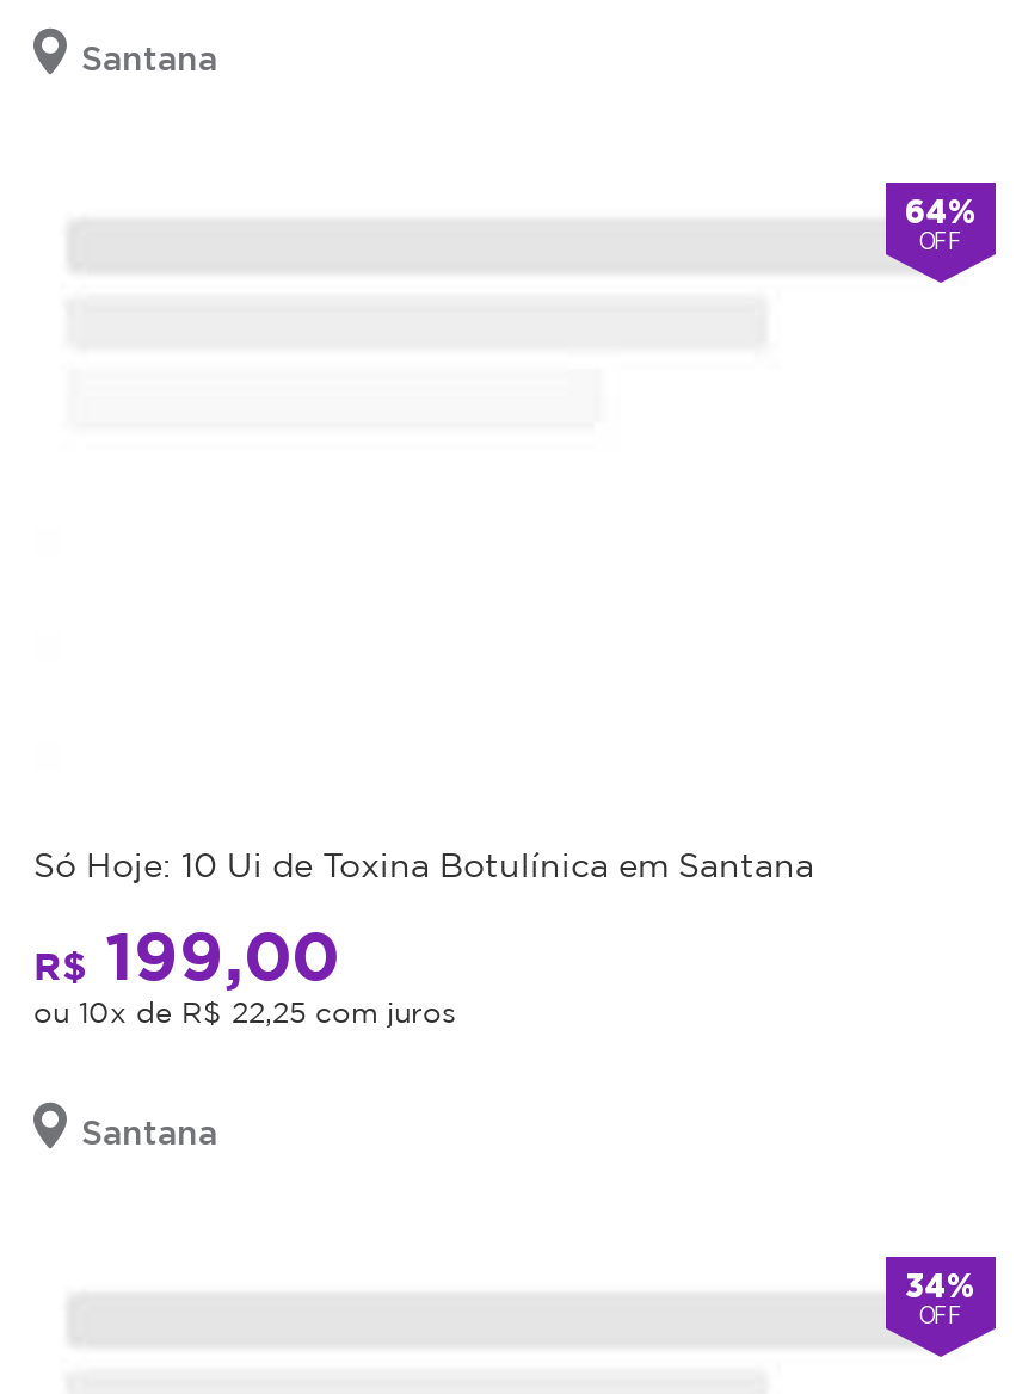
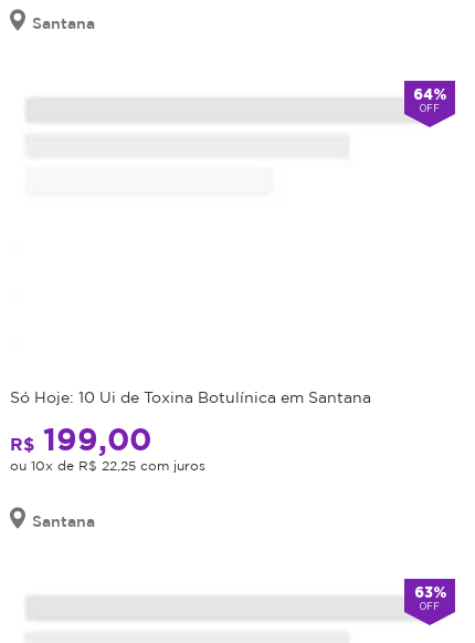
- 34%
+ 63%
